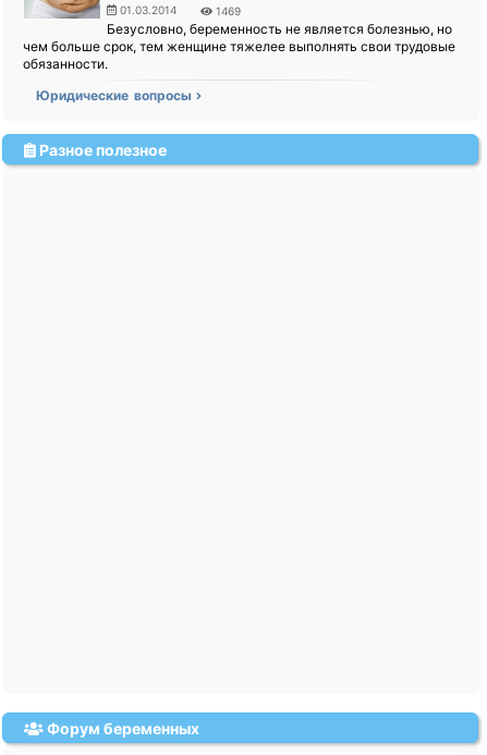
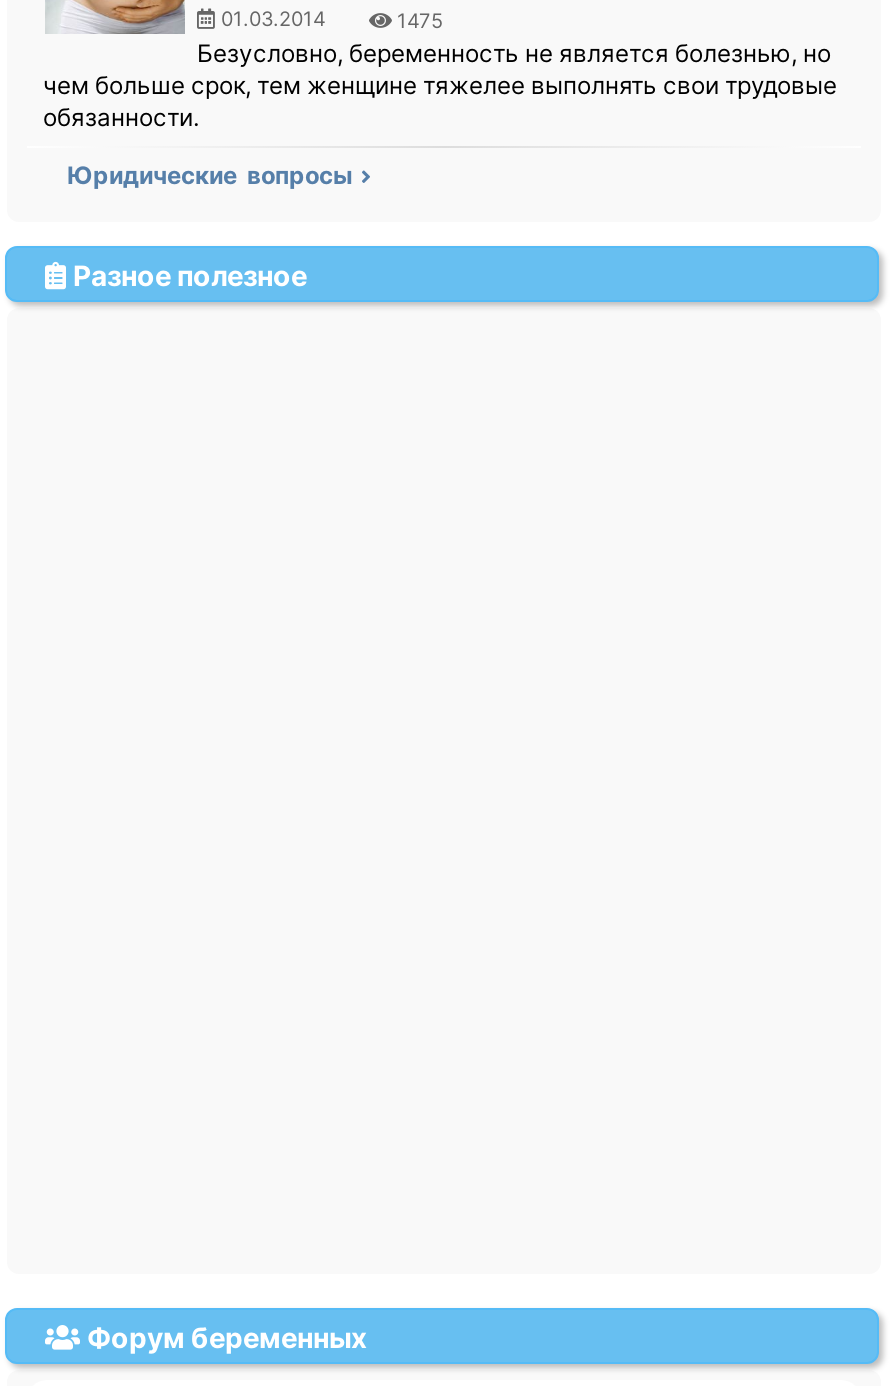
- 1469
+ 1475
